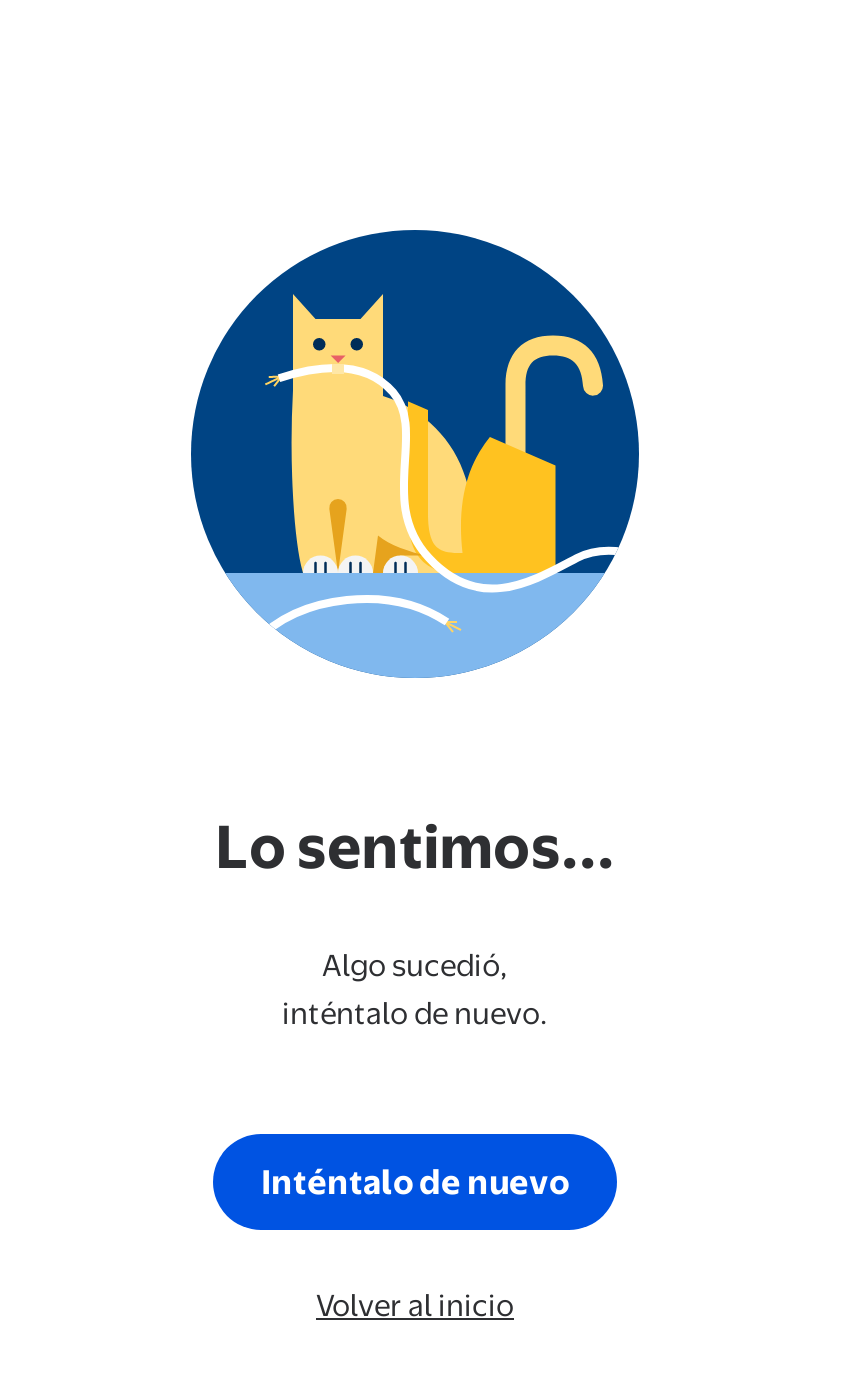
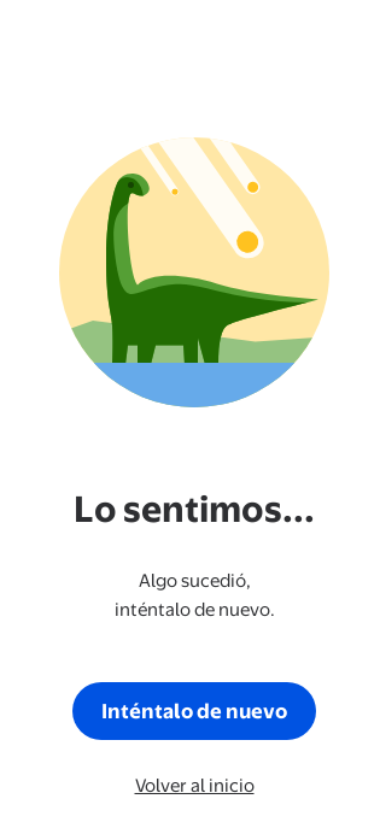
- [image]
+ [image]
